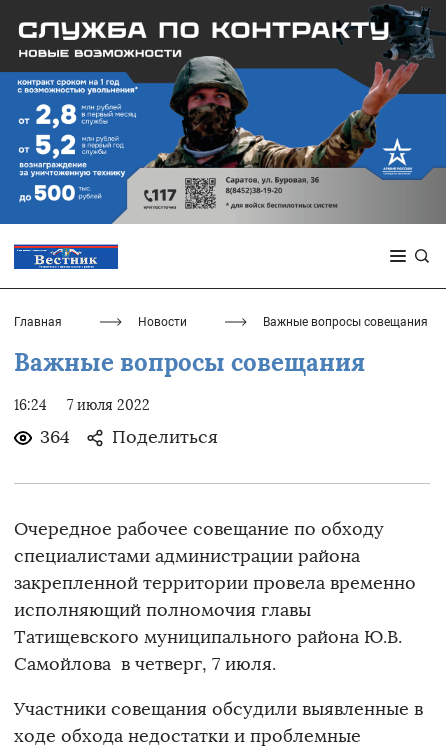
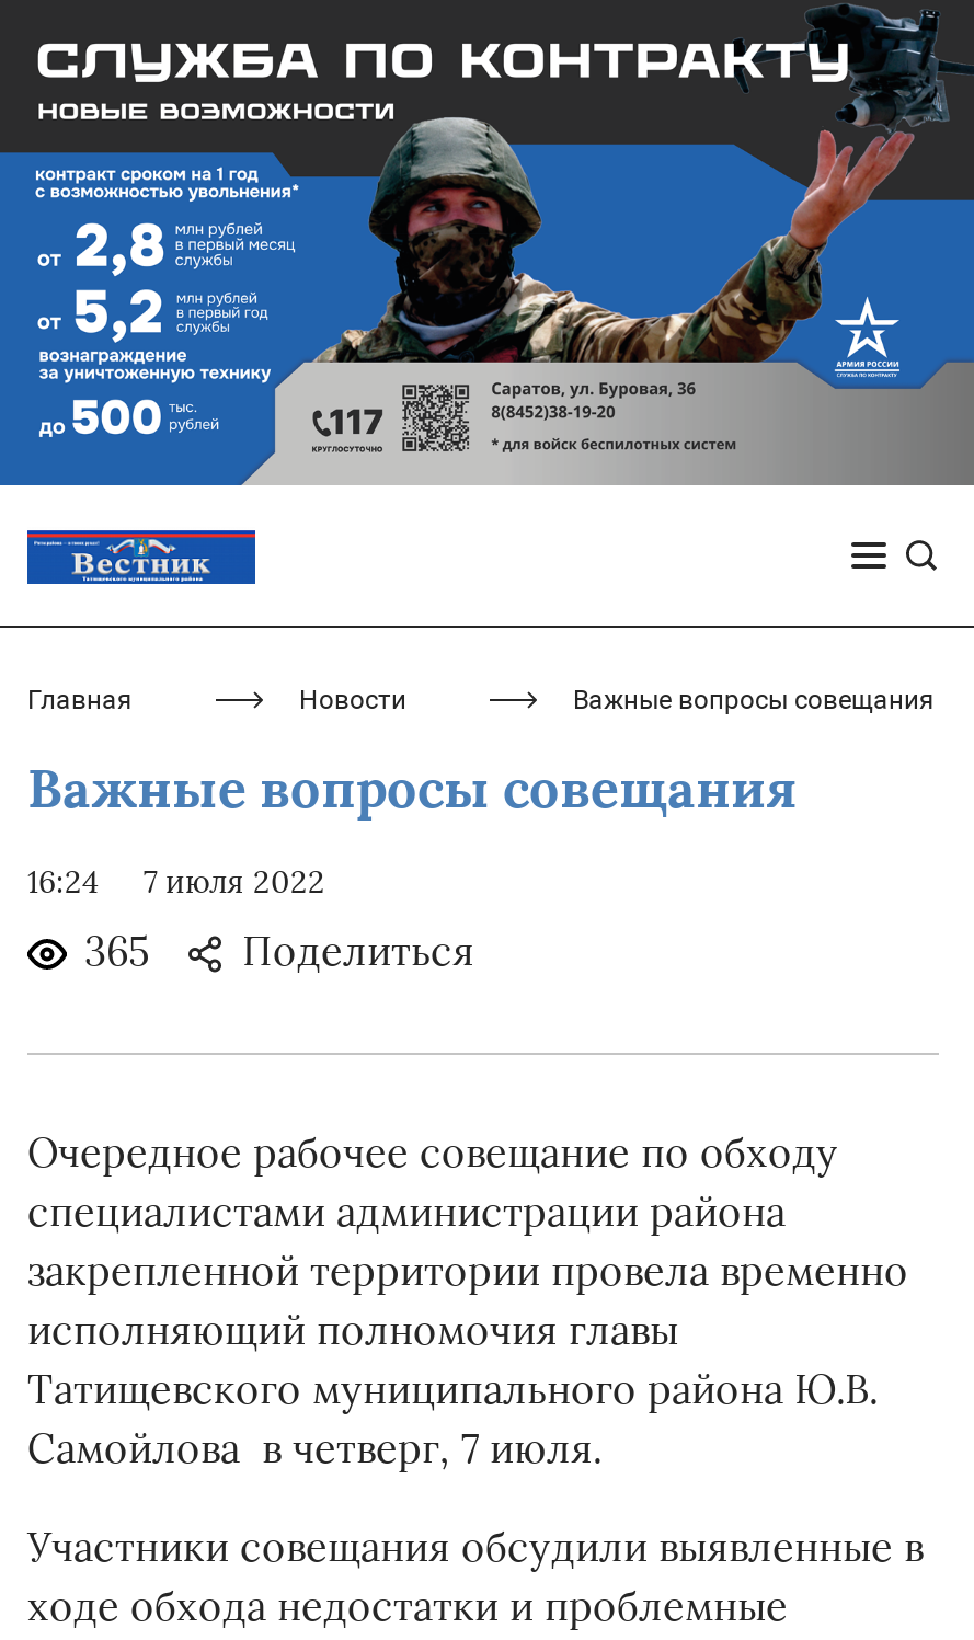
- 364 Поделиться
+ 365 Поделиться
